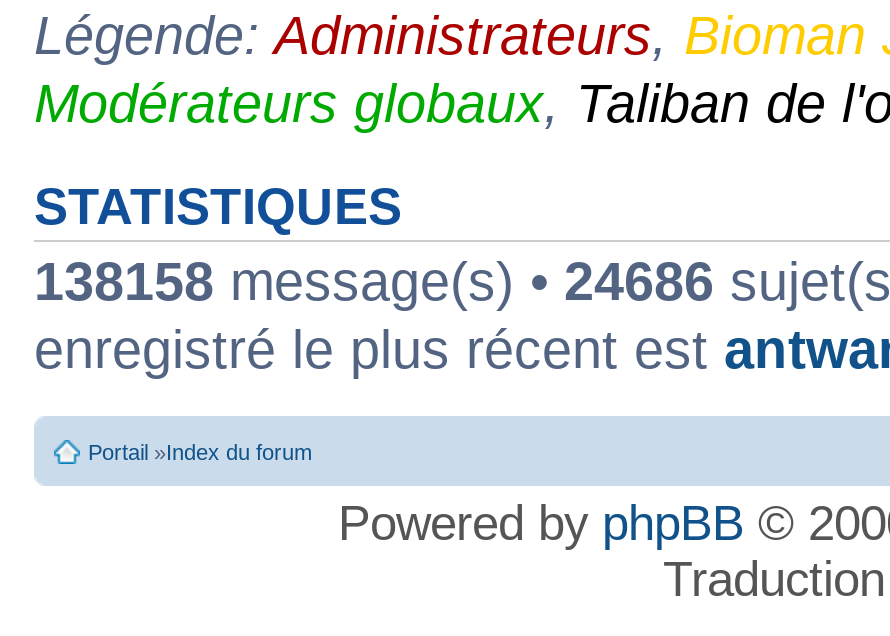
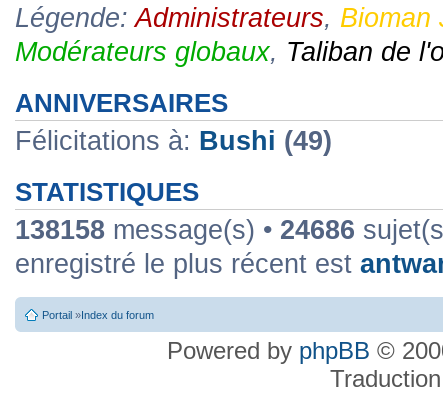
+ ANNIVERSAIRES
+ Félicitations à: Bushi (49)
